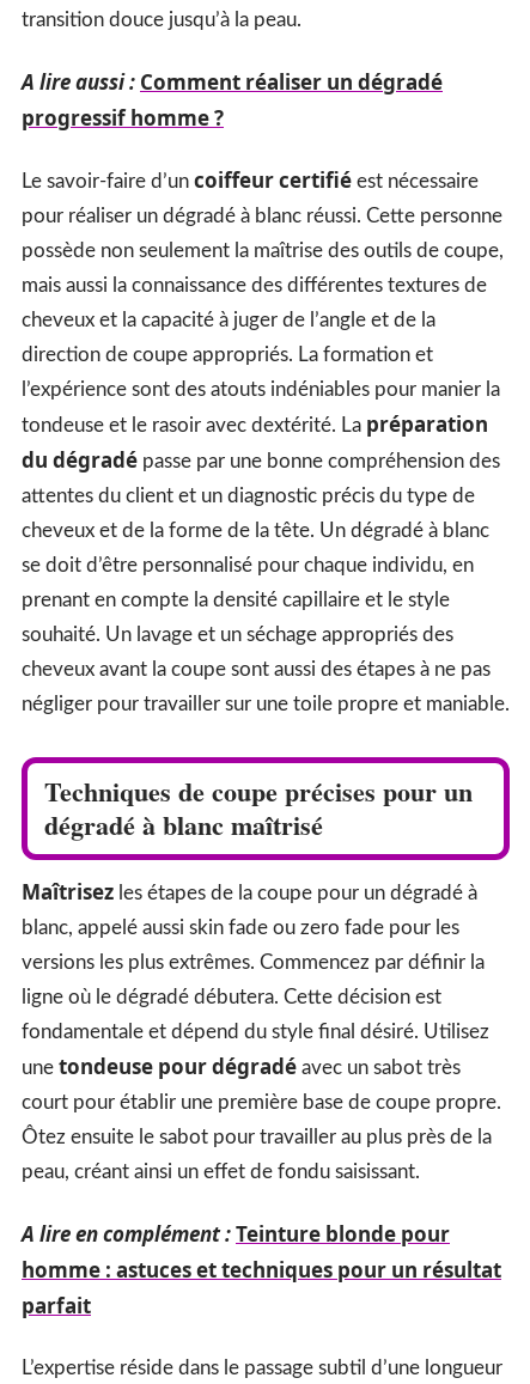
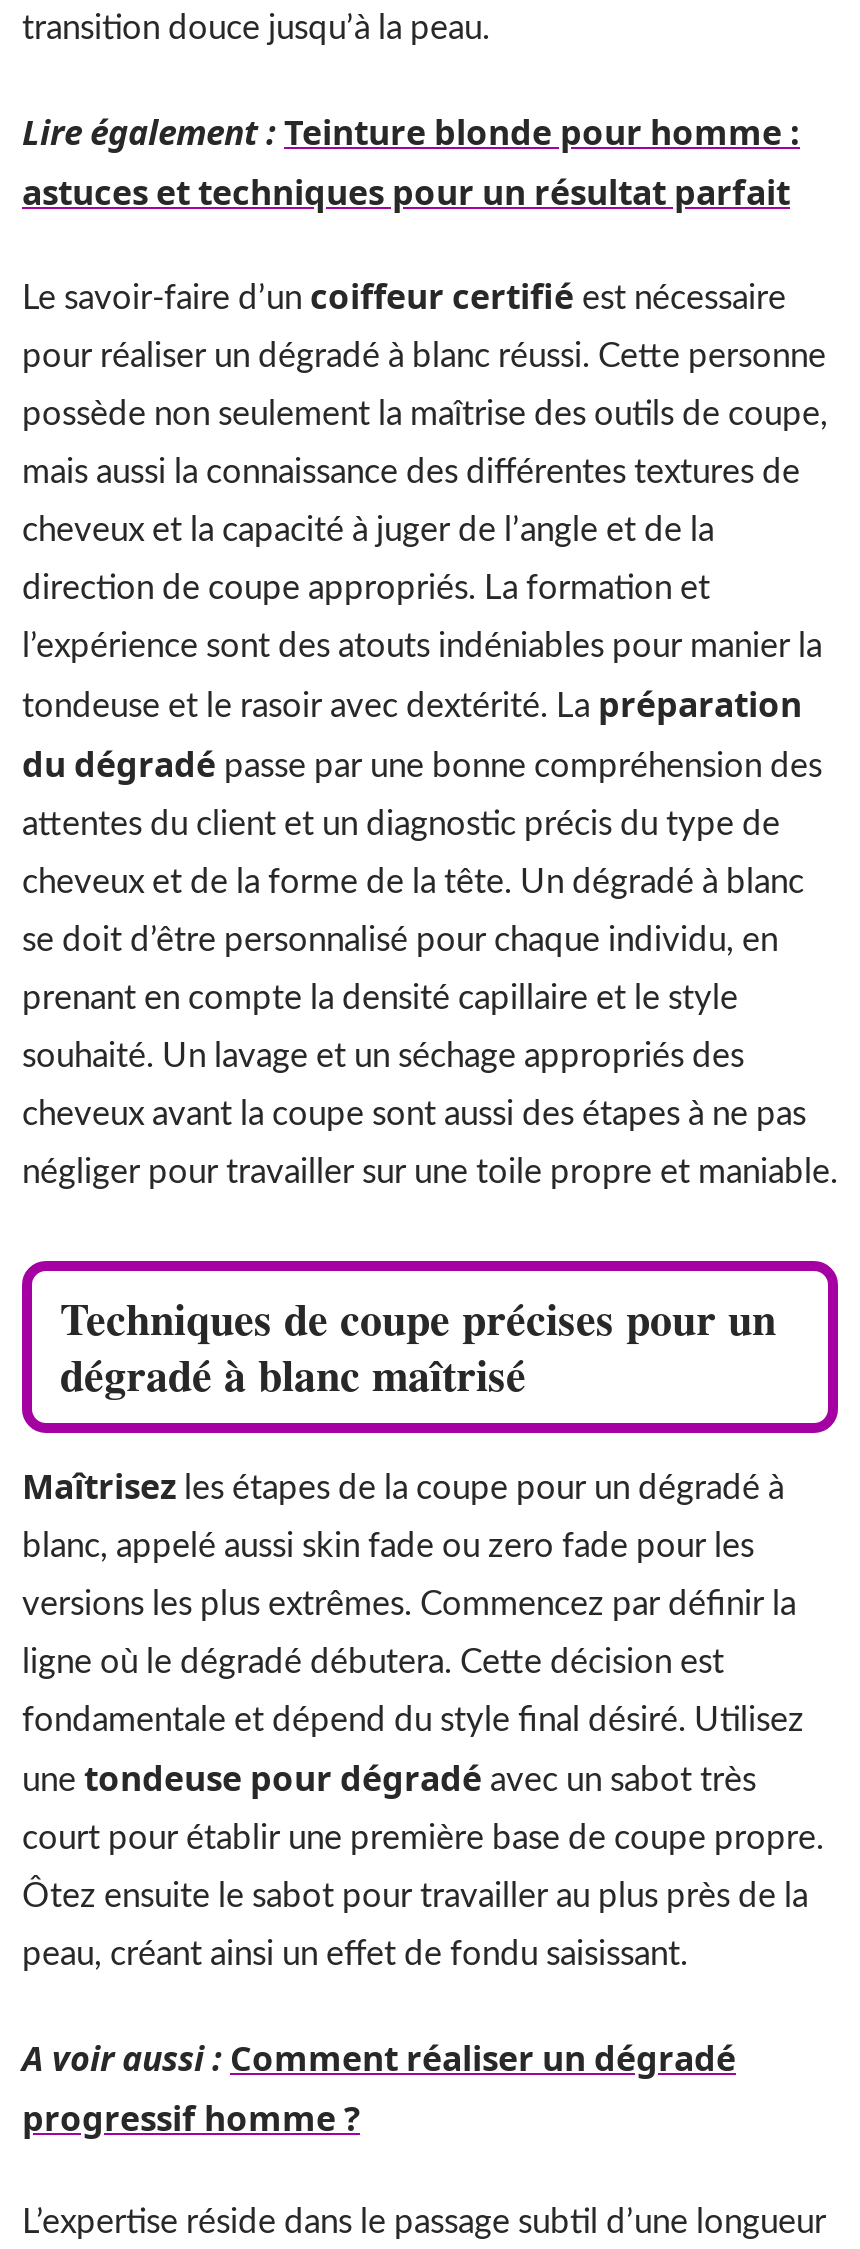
- A lire aussi : Comment réaliser un dégradé
+ Lire également : Teinture blonde pour homme :
+ astuces et techniques pour un résultat parfait

moved down: progressif homme ?

- A lire en complément : Teinture blonde pour
- homme : astuces et techniques pour un résultat
- parfait
+ A voir aussi : Comment réaliser un dégradé
